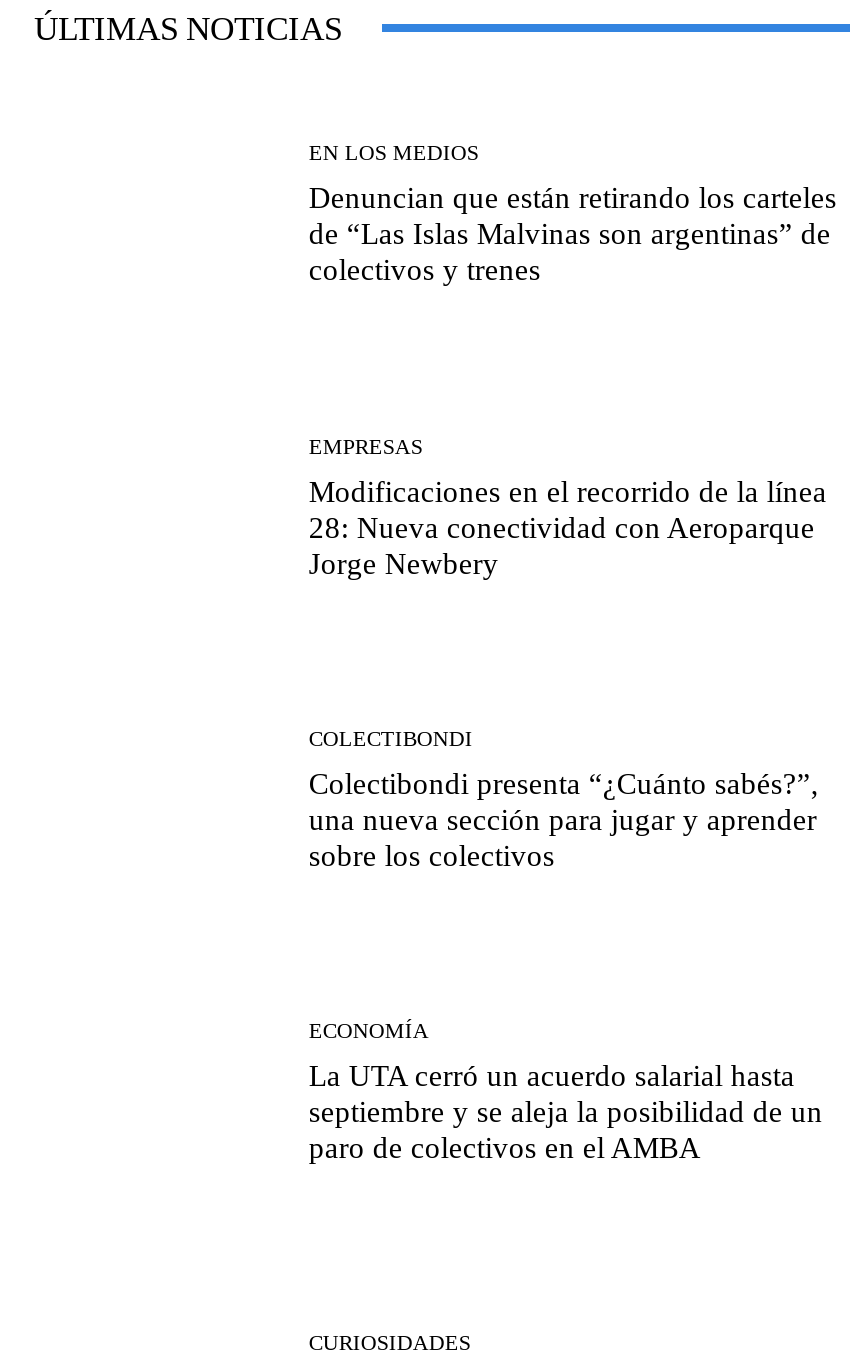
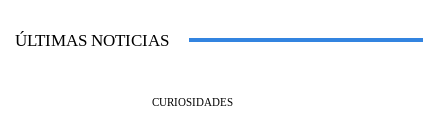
- EN LOS MEDIOS
- Denuncian que están retirando los carteles
- de “Las Islas Malvinas son argentinas” de
- colectivos y trenes

- EMPRESAS
- Modificaciones en el recorrido de la línea
- 28: Nueva conectividad con Aeroparque
- Jorge Newbery

- COLECTIBONDI
- Colectibondi presenta “¿Cuánto sabés?”,
- una nueva sección para jugar y aprender
- sobre los colectivos

- ECONOMÍA
- La UTA cerró un acuerdo salarial hasta
- septiembre y se aleja la posibilidad de un
- paro de colectivos en el AMBA
